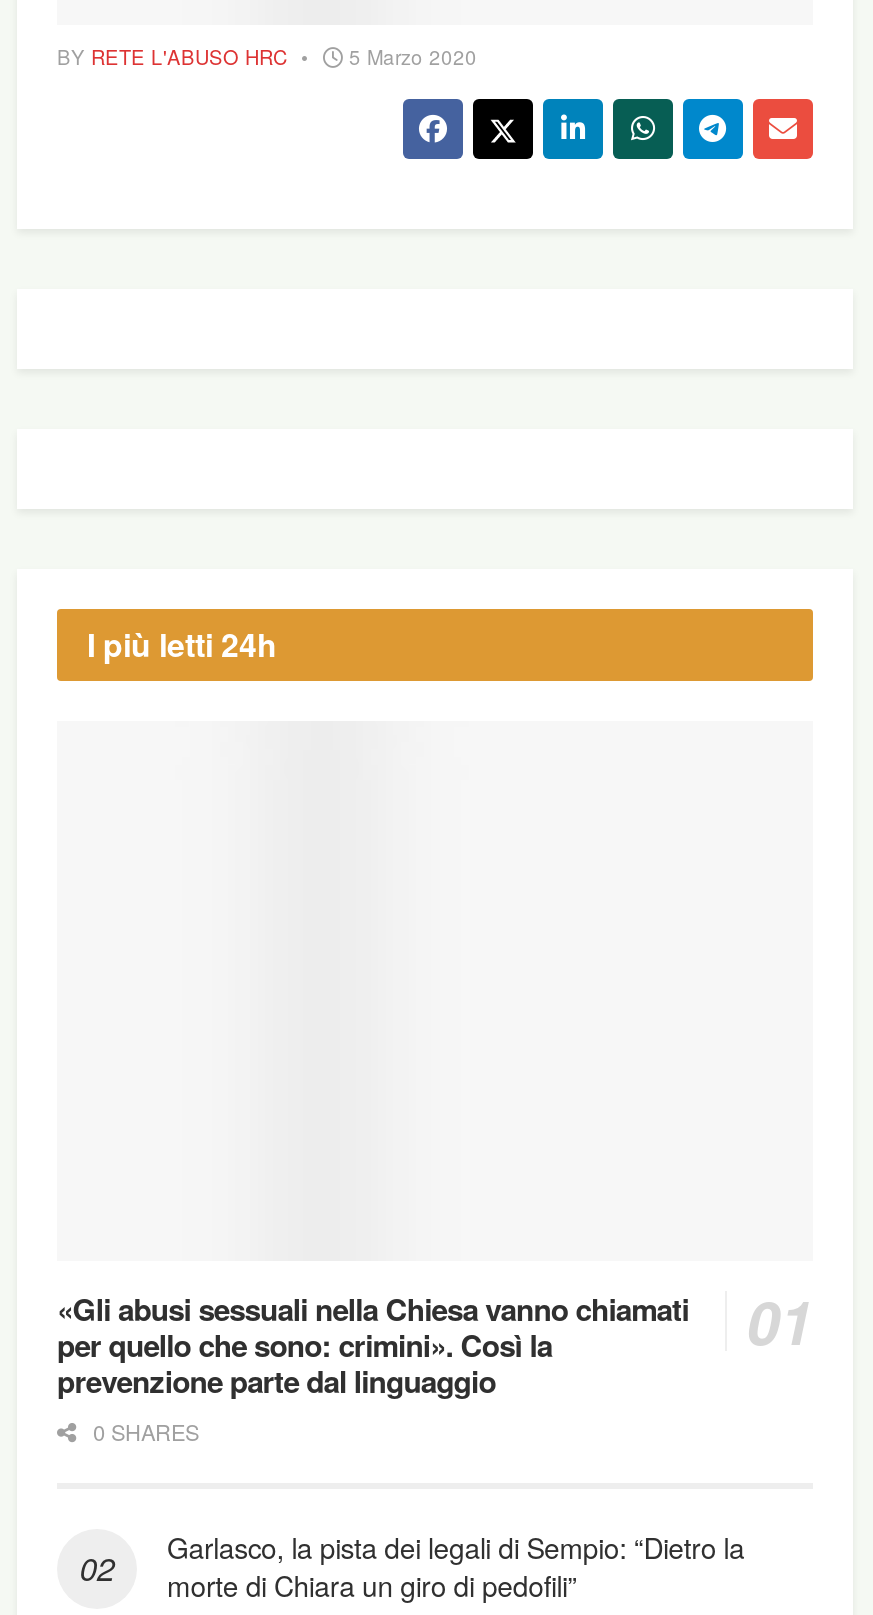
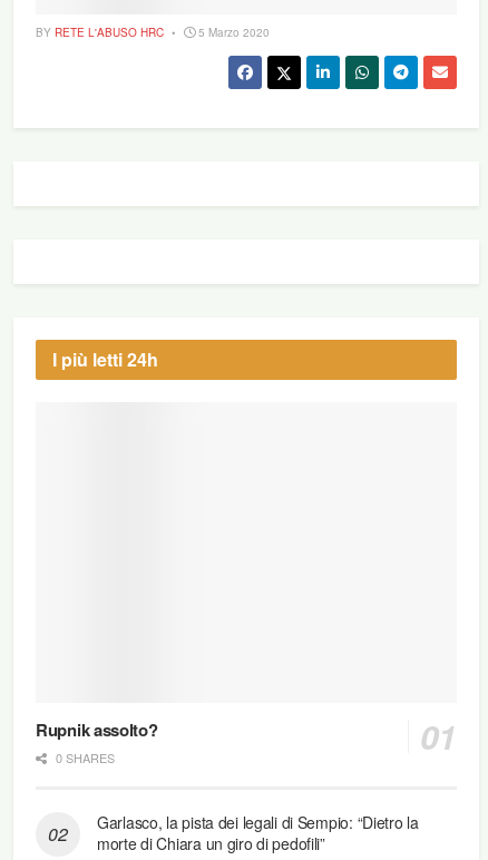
- «Gli abusi sessuali nella Chiesa vanno chiamati
- per quello che sono: crimini». Così la
- prevenzione parte dal linguaggio
+ Rupnik assolto?
